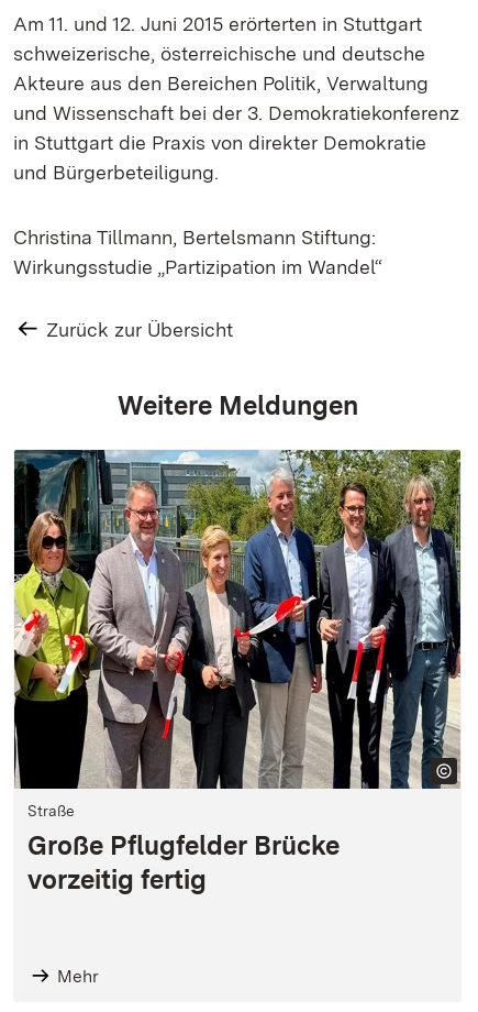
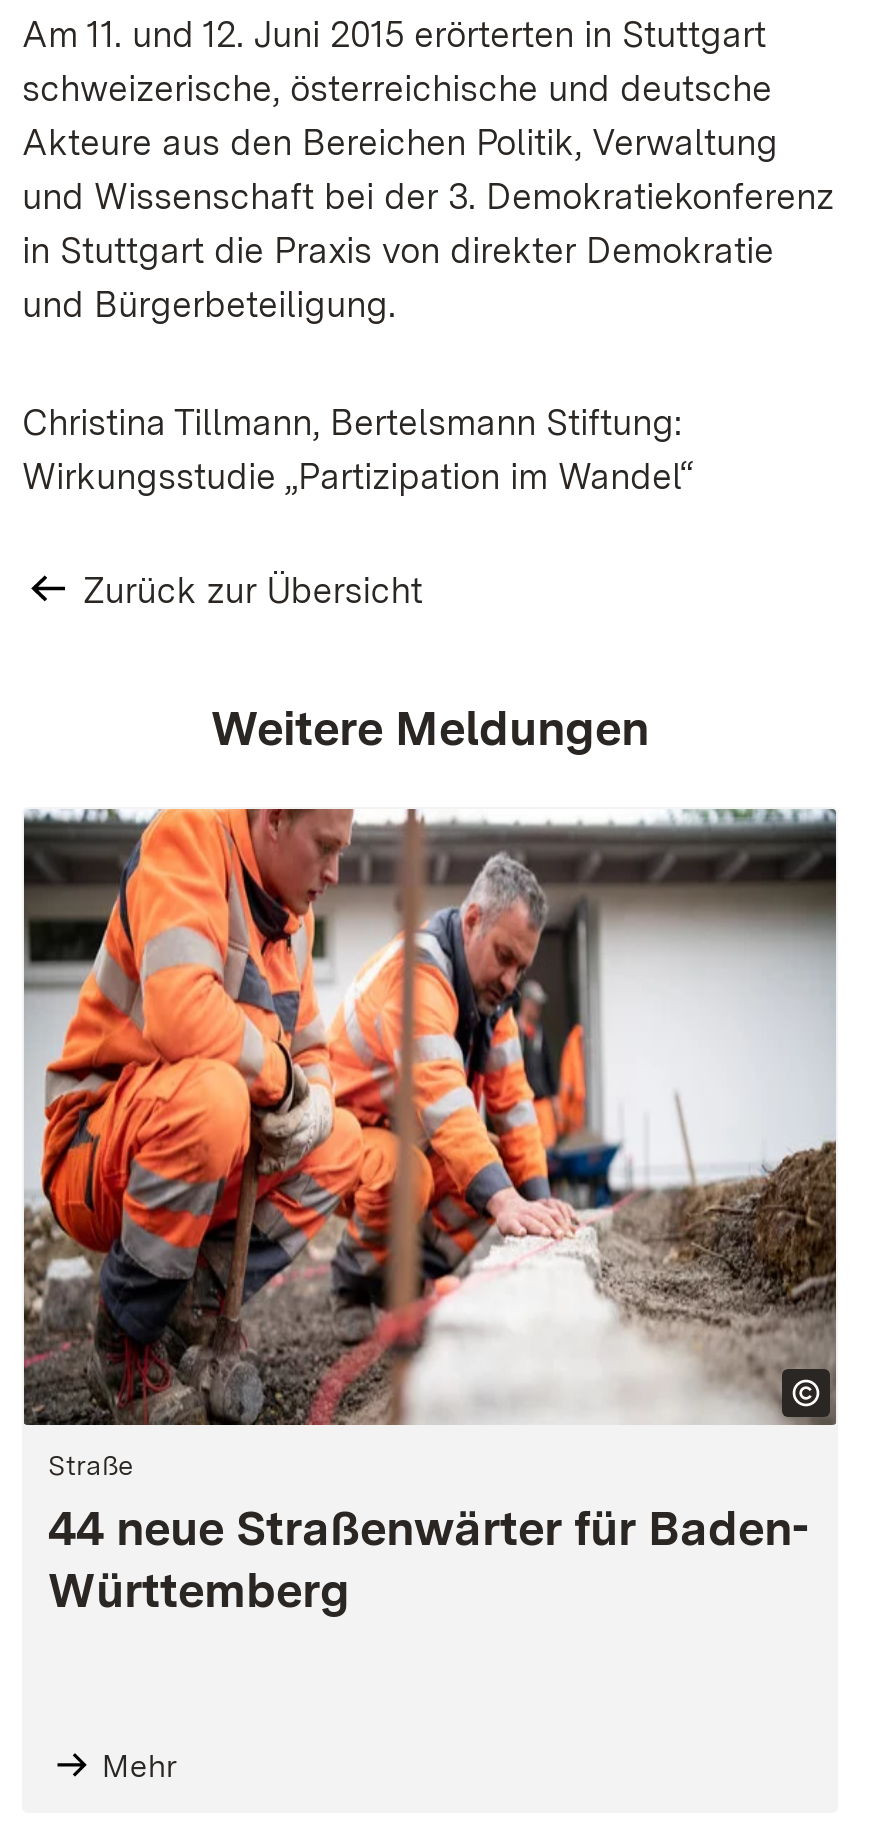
- [image]
- Große Pflugfelder Brücke
- vorzeitig fertig
+ [image]
+ 44 neue Straßenwärter für Baden-
+ Württemberg
